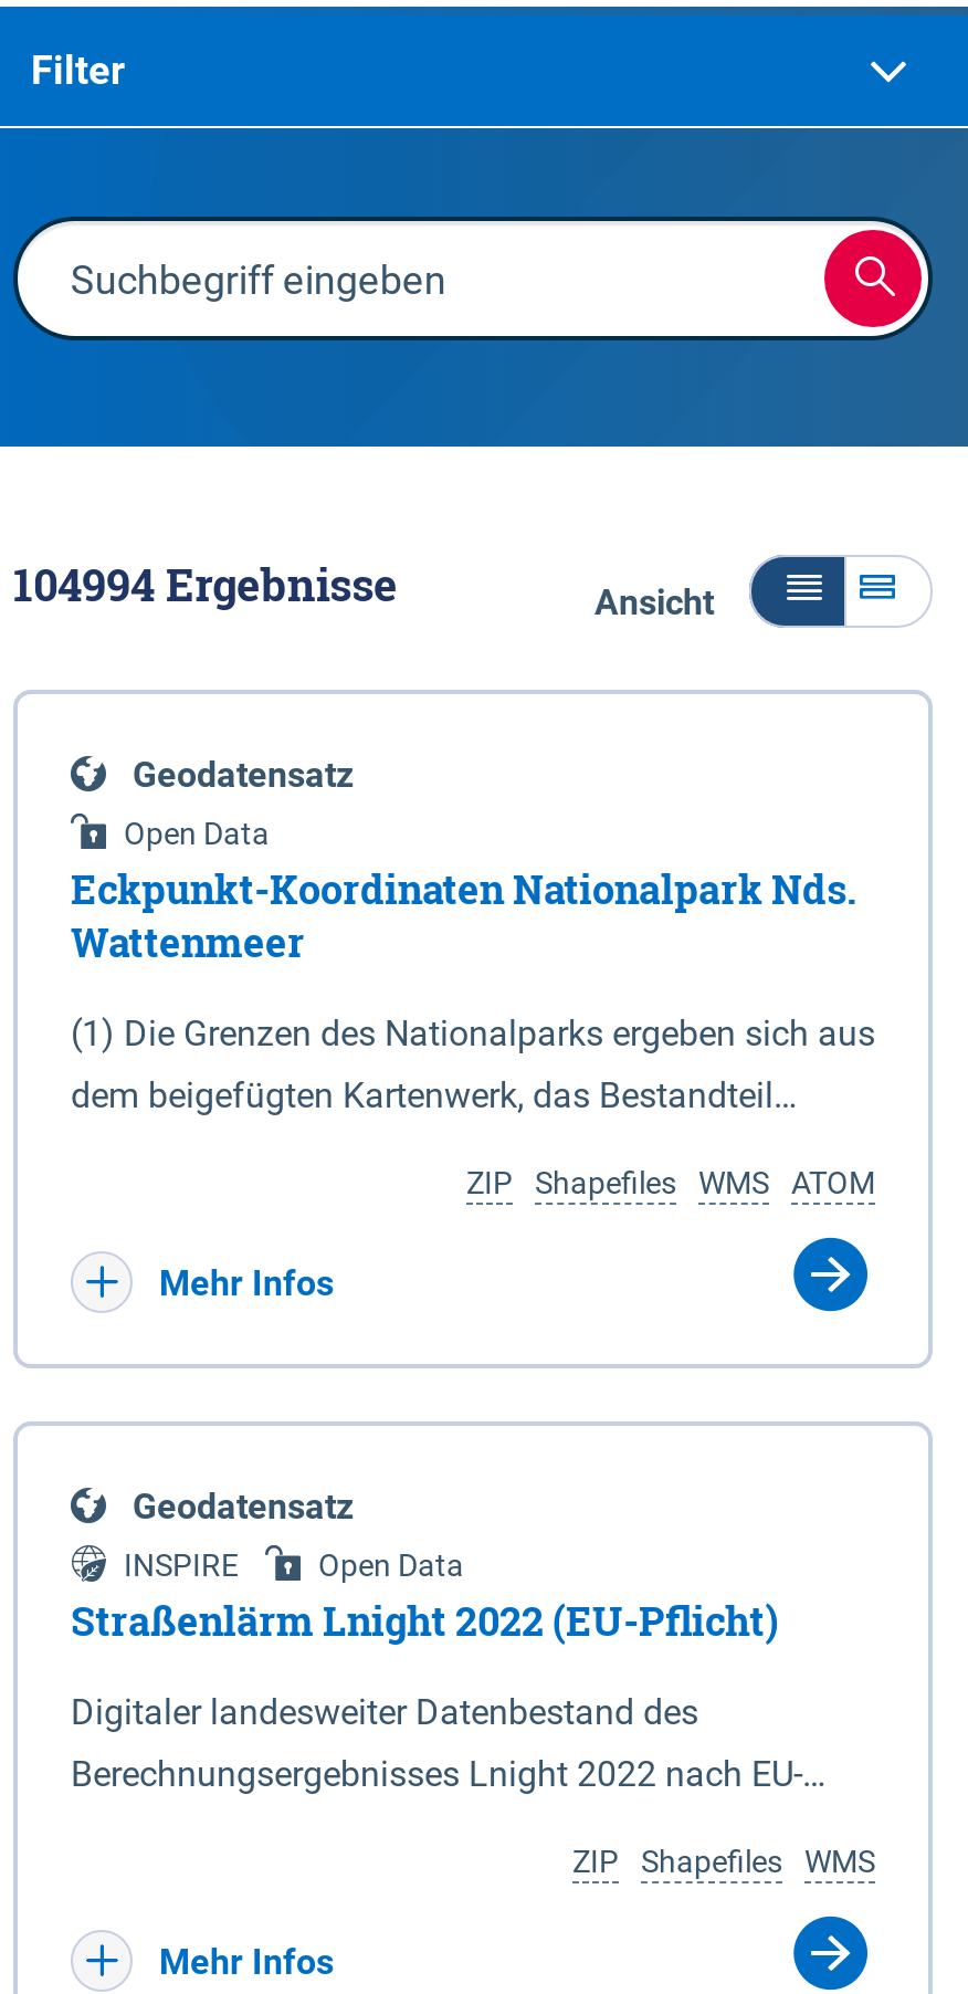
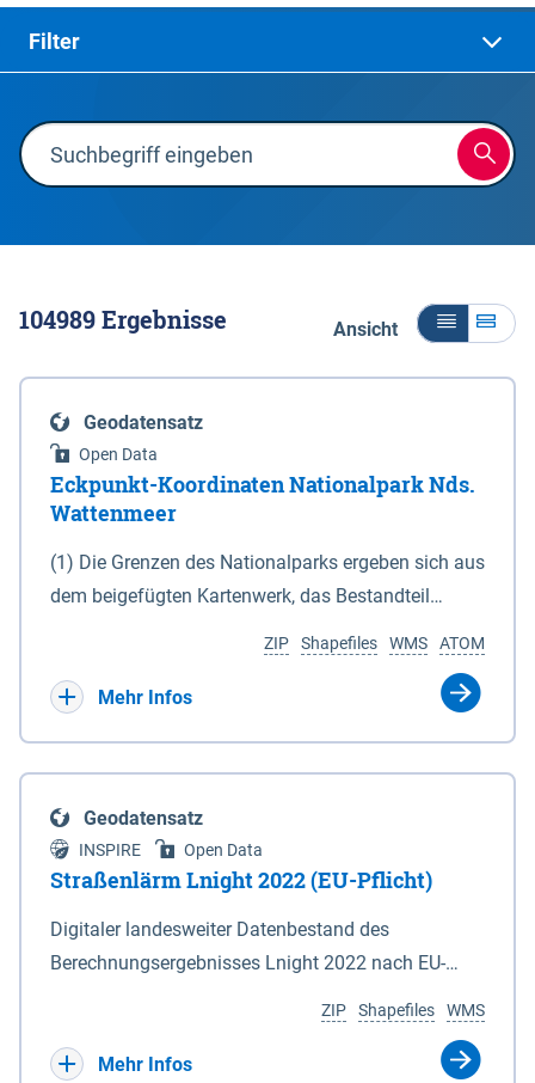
- 104994 Ergebnisse
+ 104989 Ergebnisse
